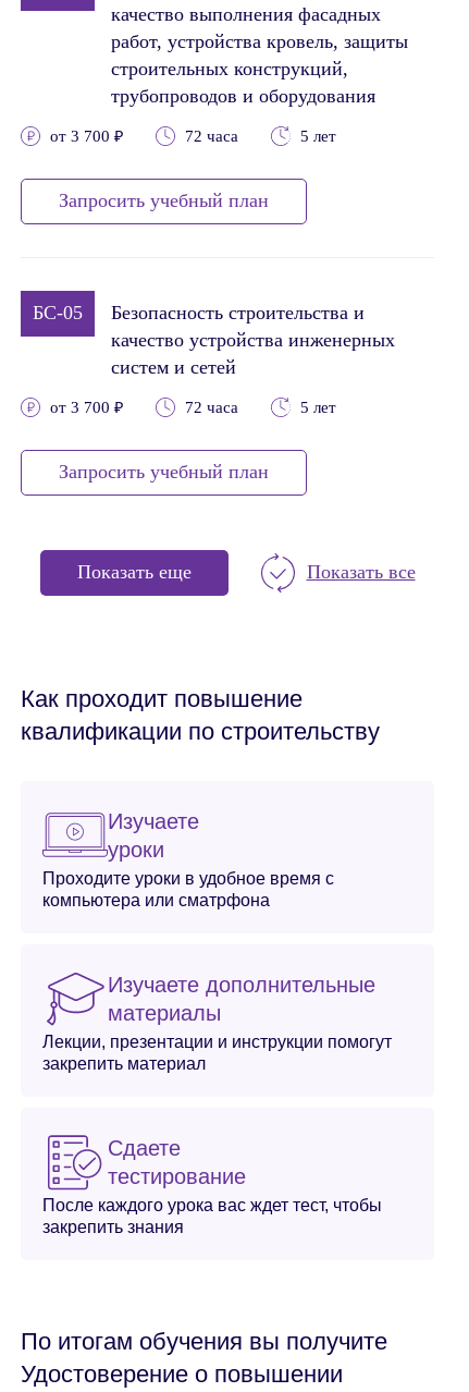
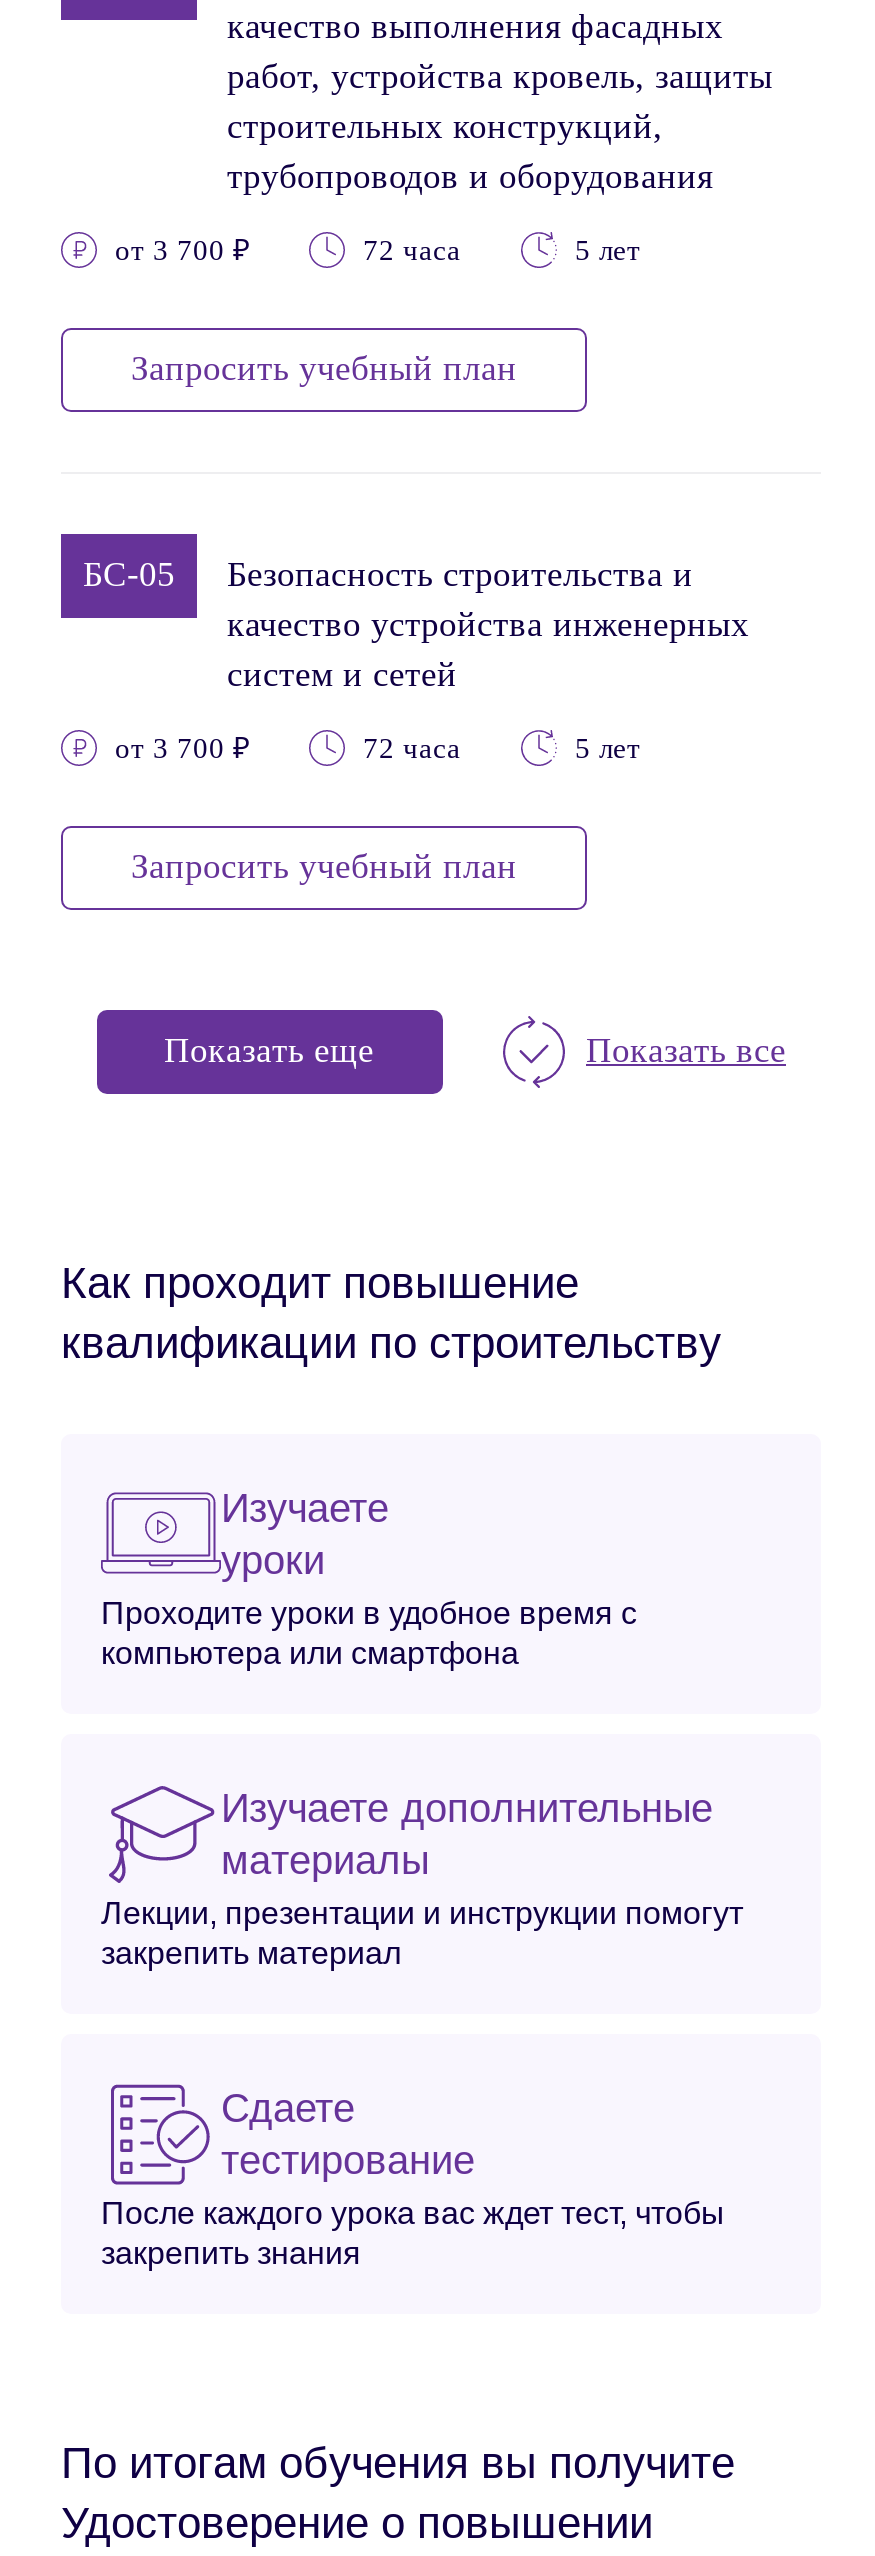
- компьютера или сматрфона
+ компьютера или смартфона
